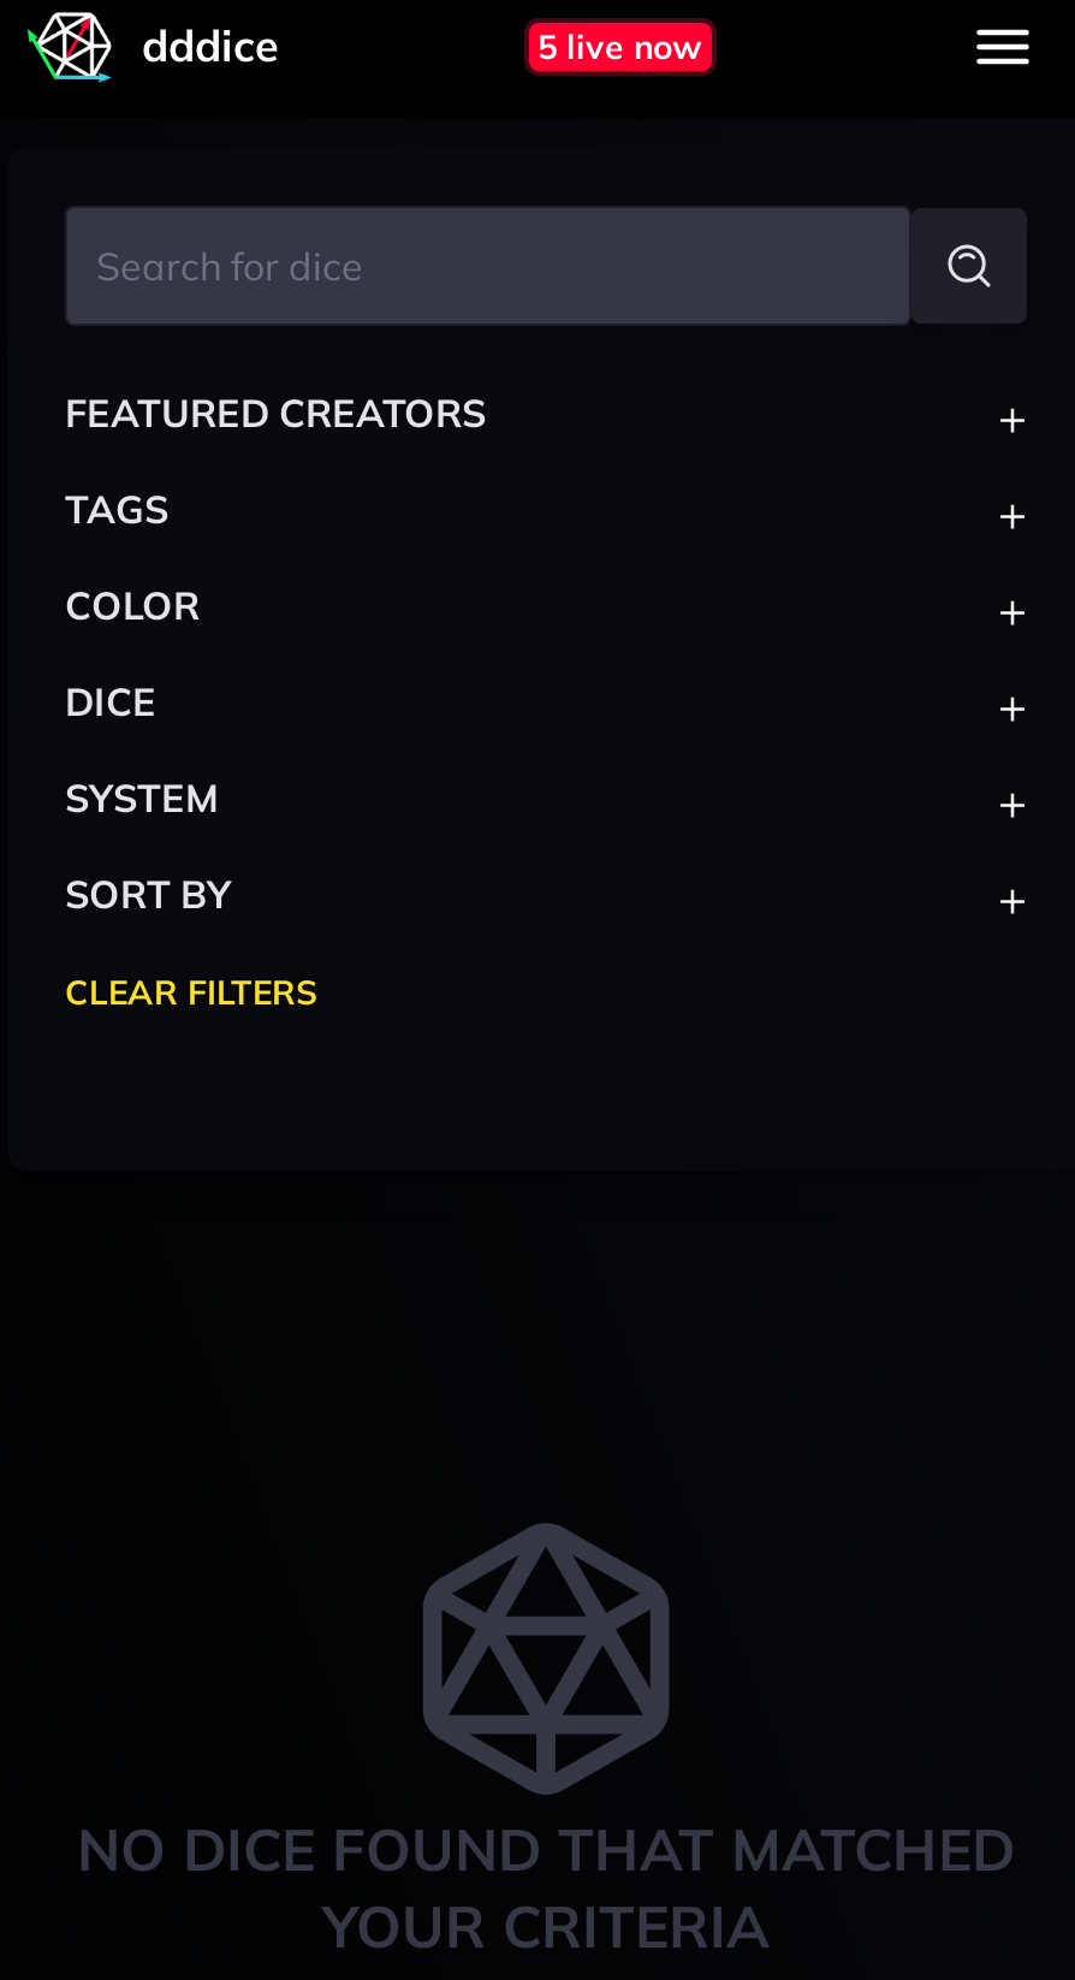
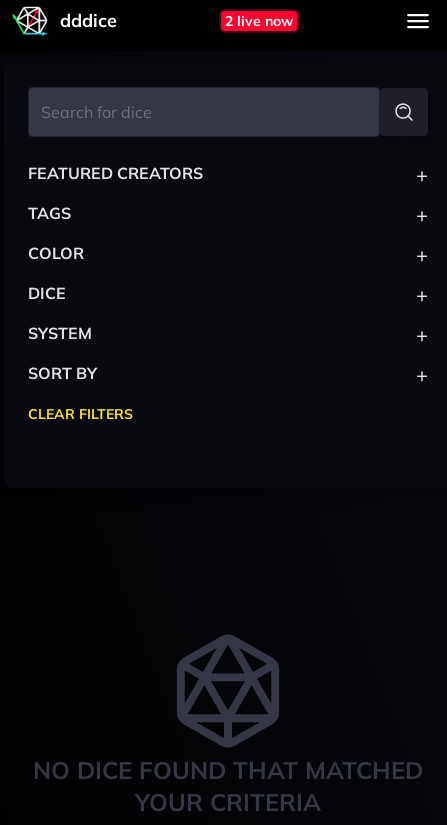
- 5 live now
+ 2 live now
